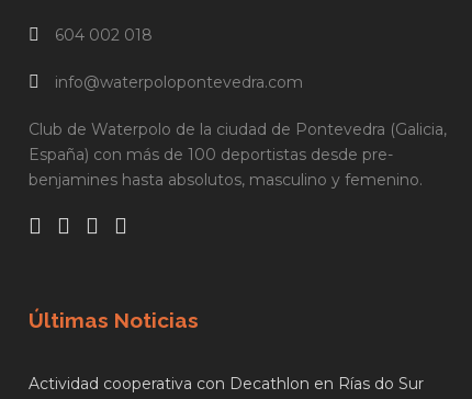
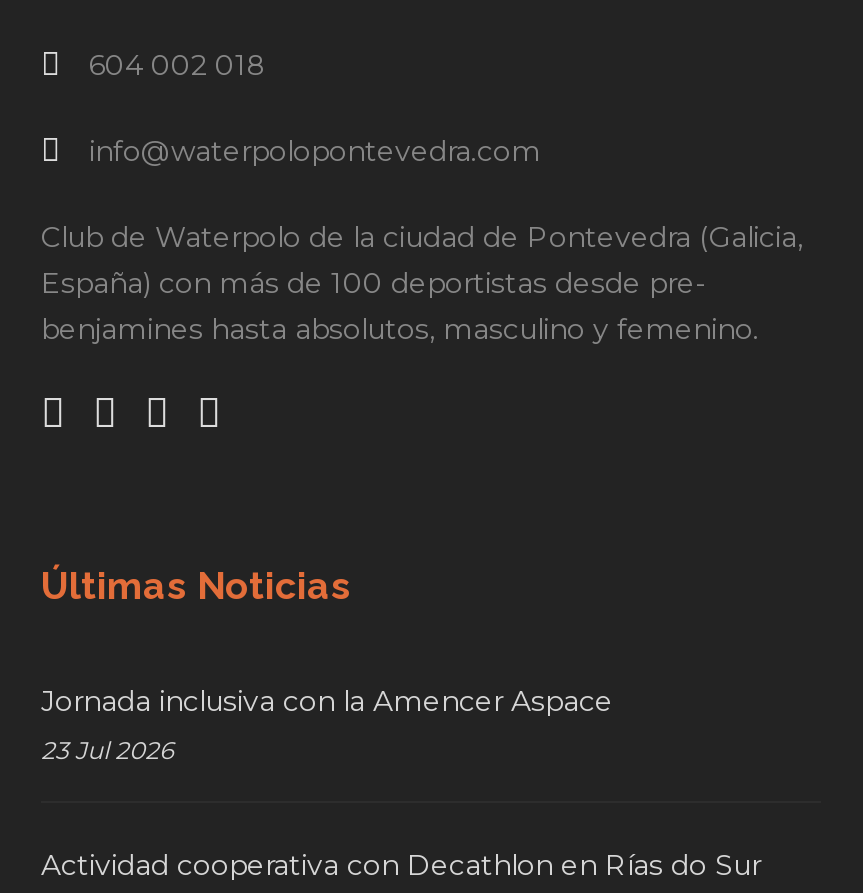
+ Jornada inclusiva con la Amencer Aspace
+ 23 Jul 2026
